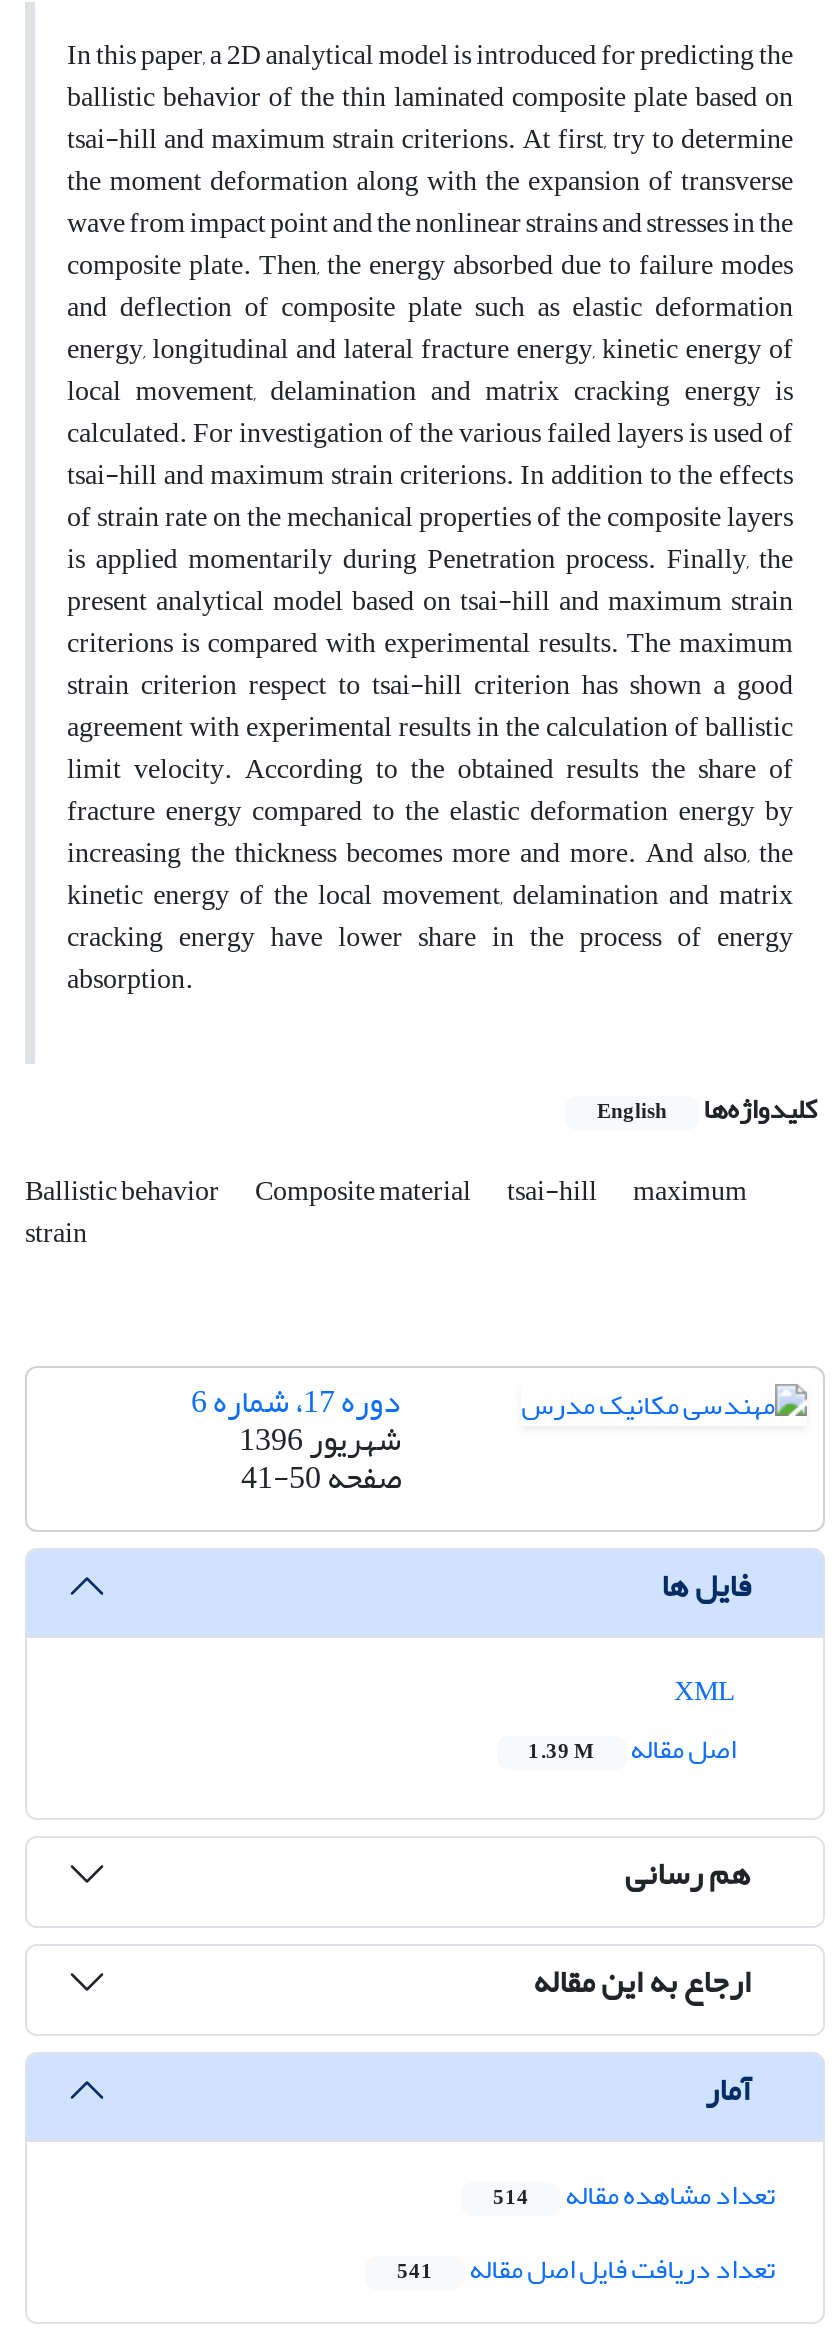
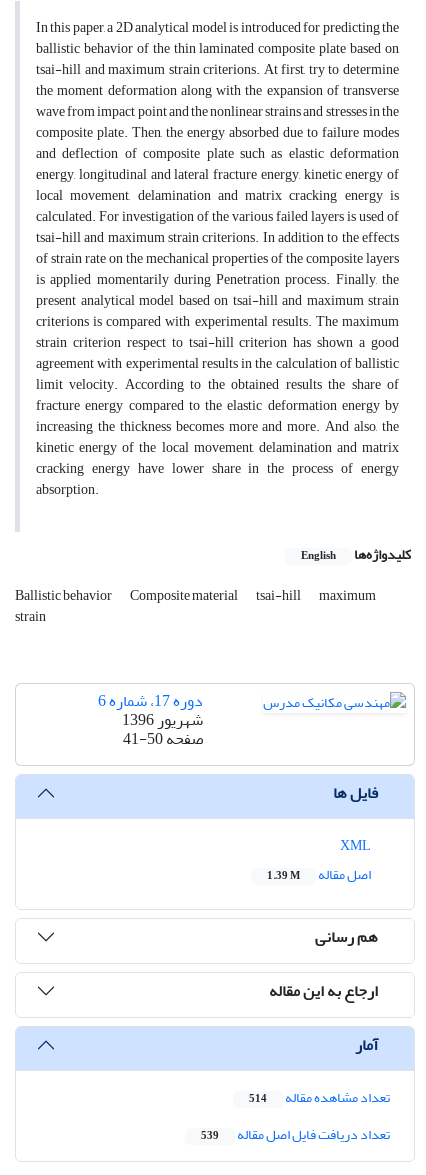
- تعداد دریافت فایل اصل مقاله 541
+ تعداد دریافت فایل اصل مقاله 539
